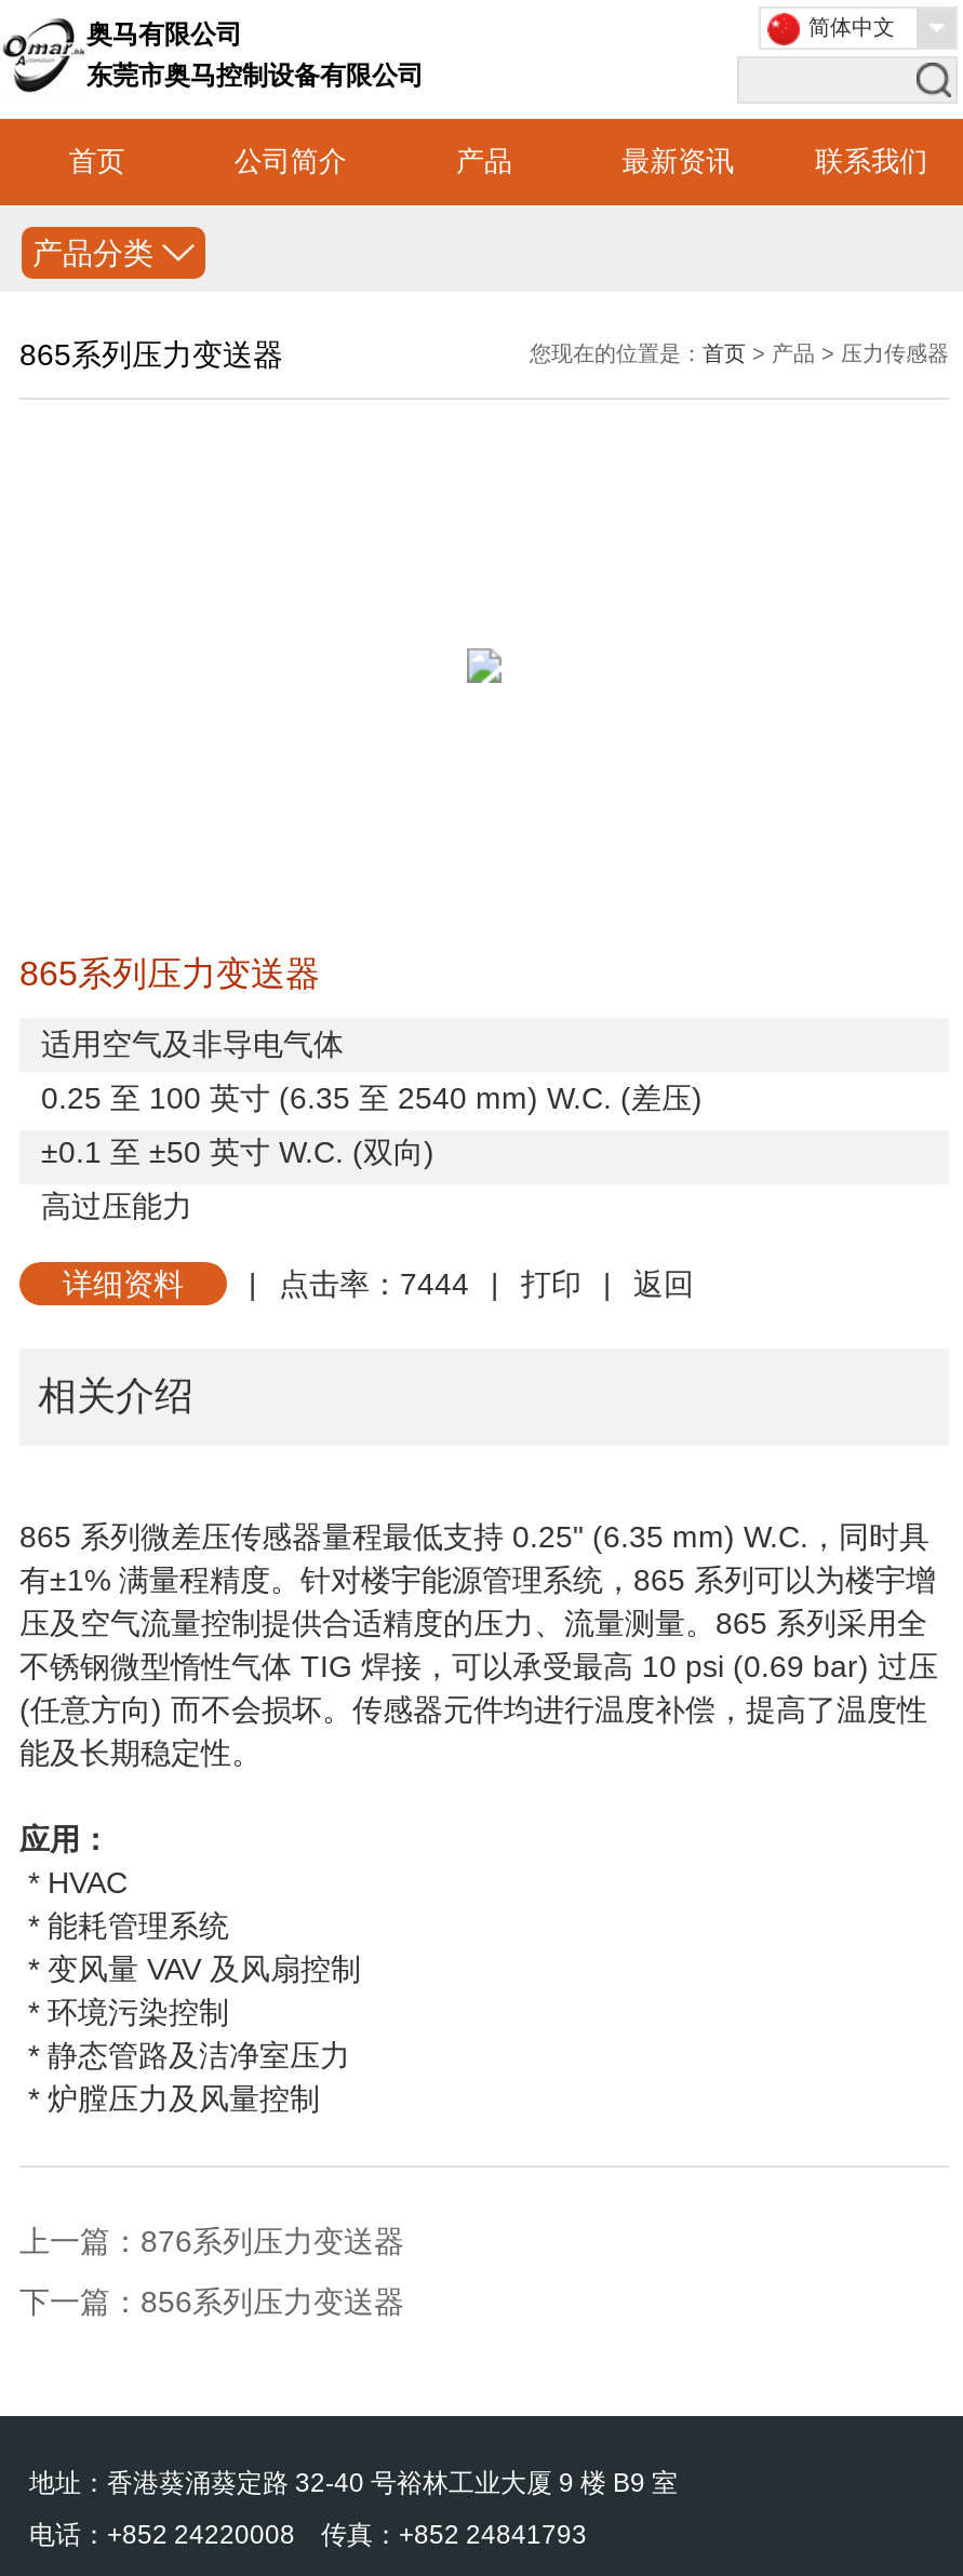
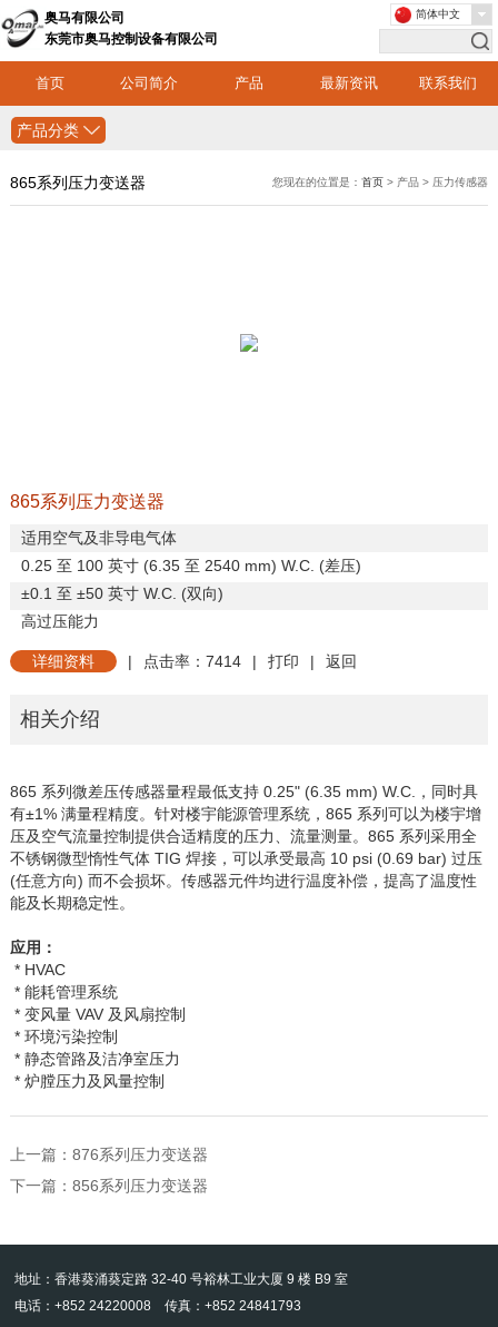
- 点击率：7444
+ 点击率：7414
